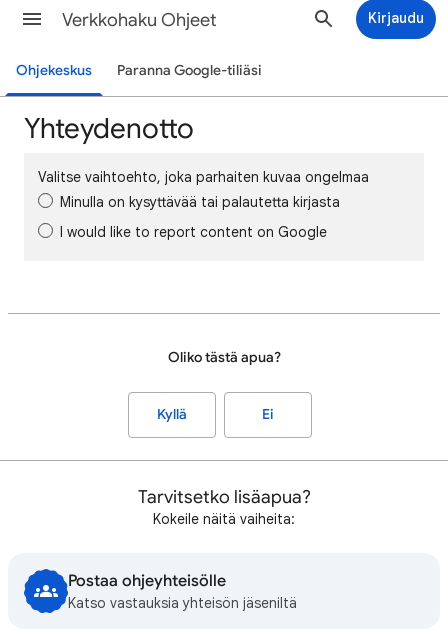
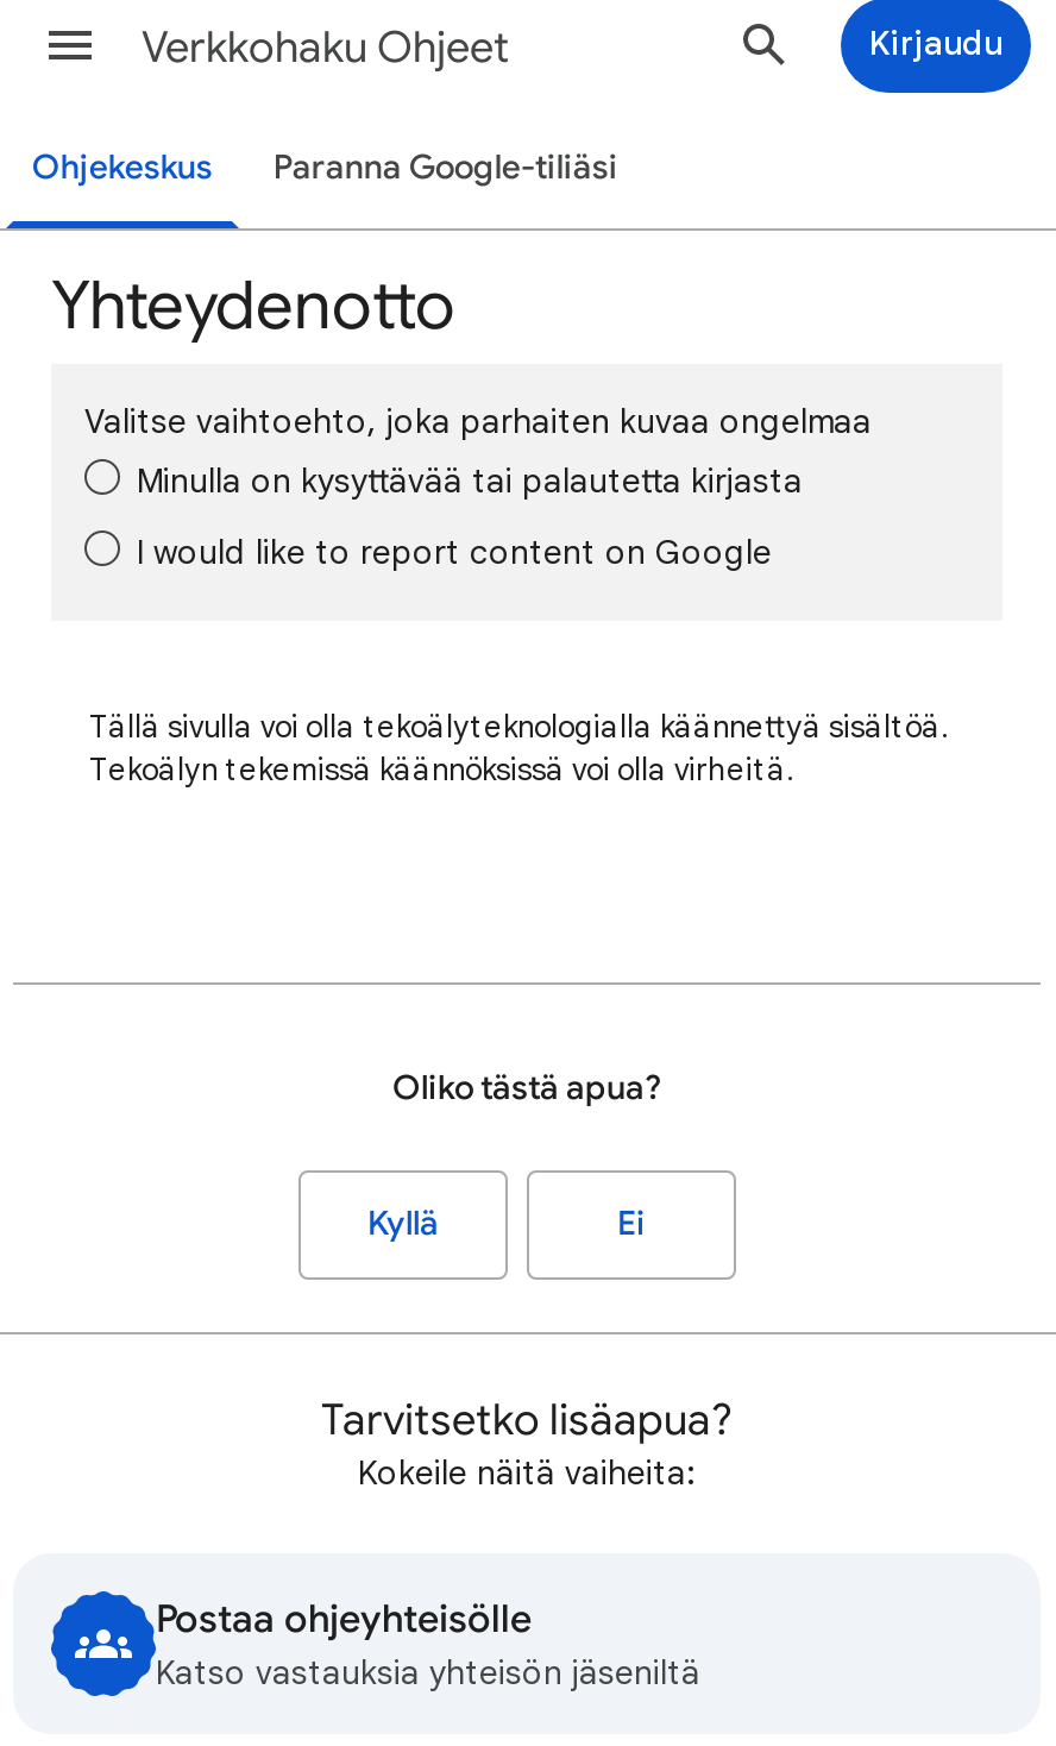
+ Tällä sivulla voi olla tekoälyteknologialla käännettyä sisältöä.
+ Tekoälyn tekemissä käännöksissä voi olla virheitä.
